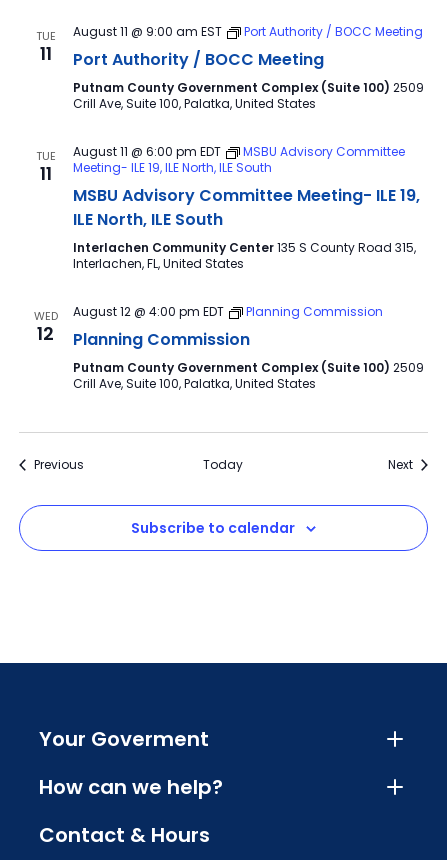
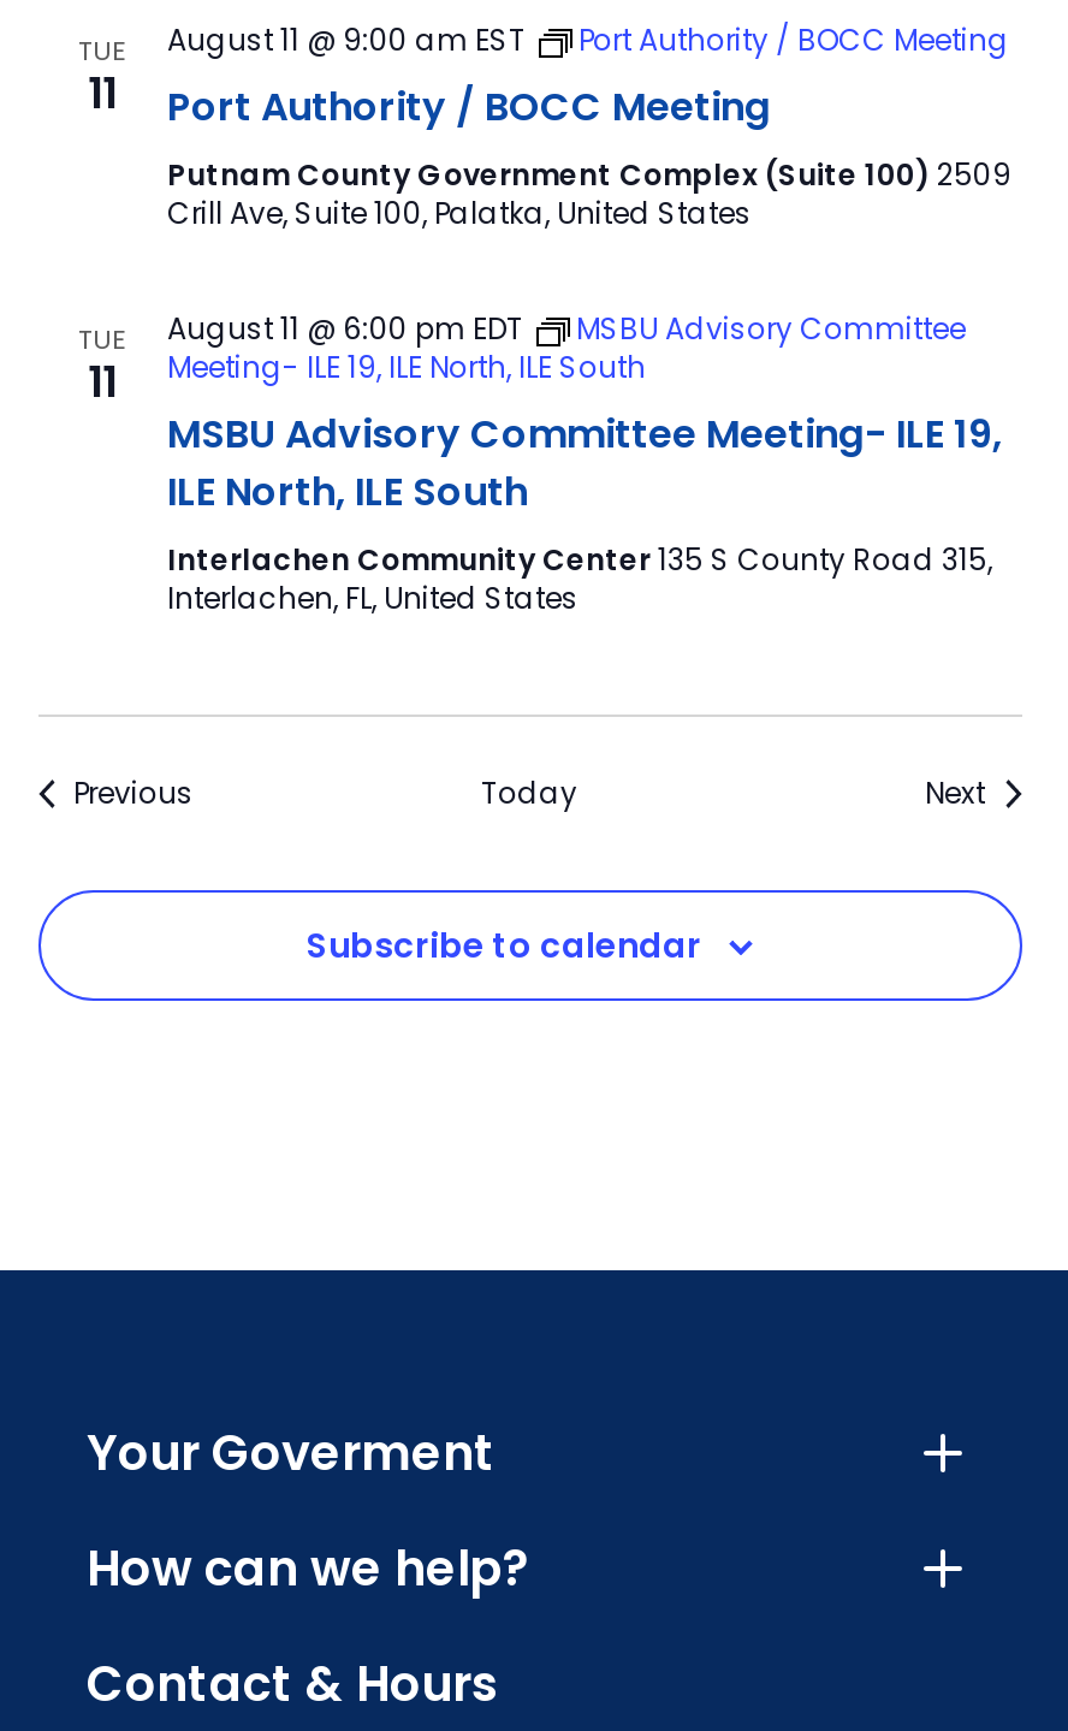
- WED
- 12

- August 12 @ 4:00 pm EDT
- Planning Commission
- Planning Commission
- Putnam County Government Complex (Suite 100) 2509
- Crill Ave, Suite 100, Palatka, United States
